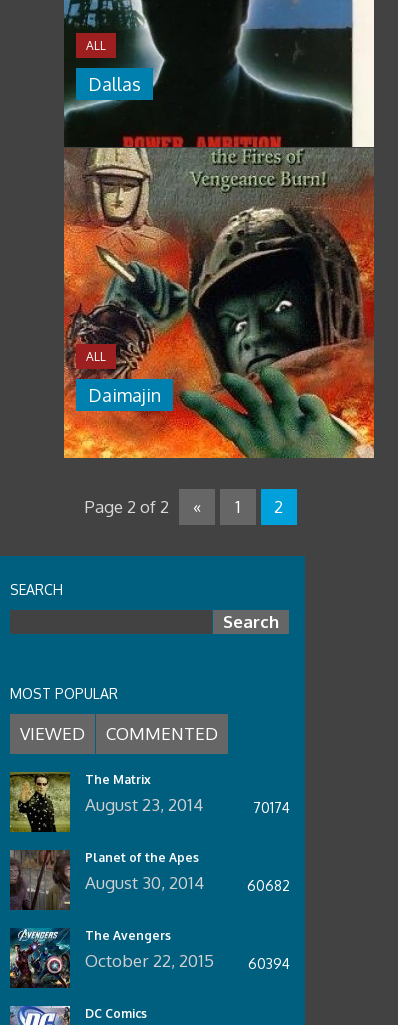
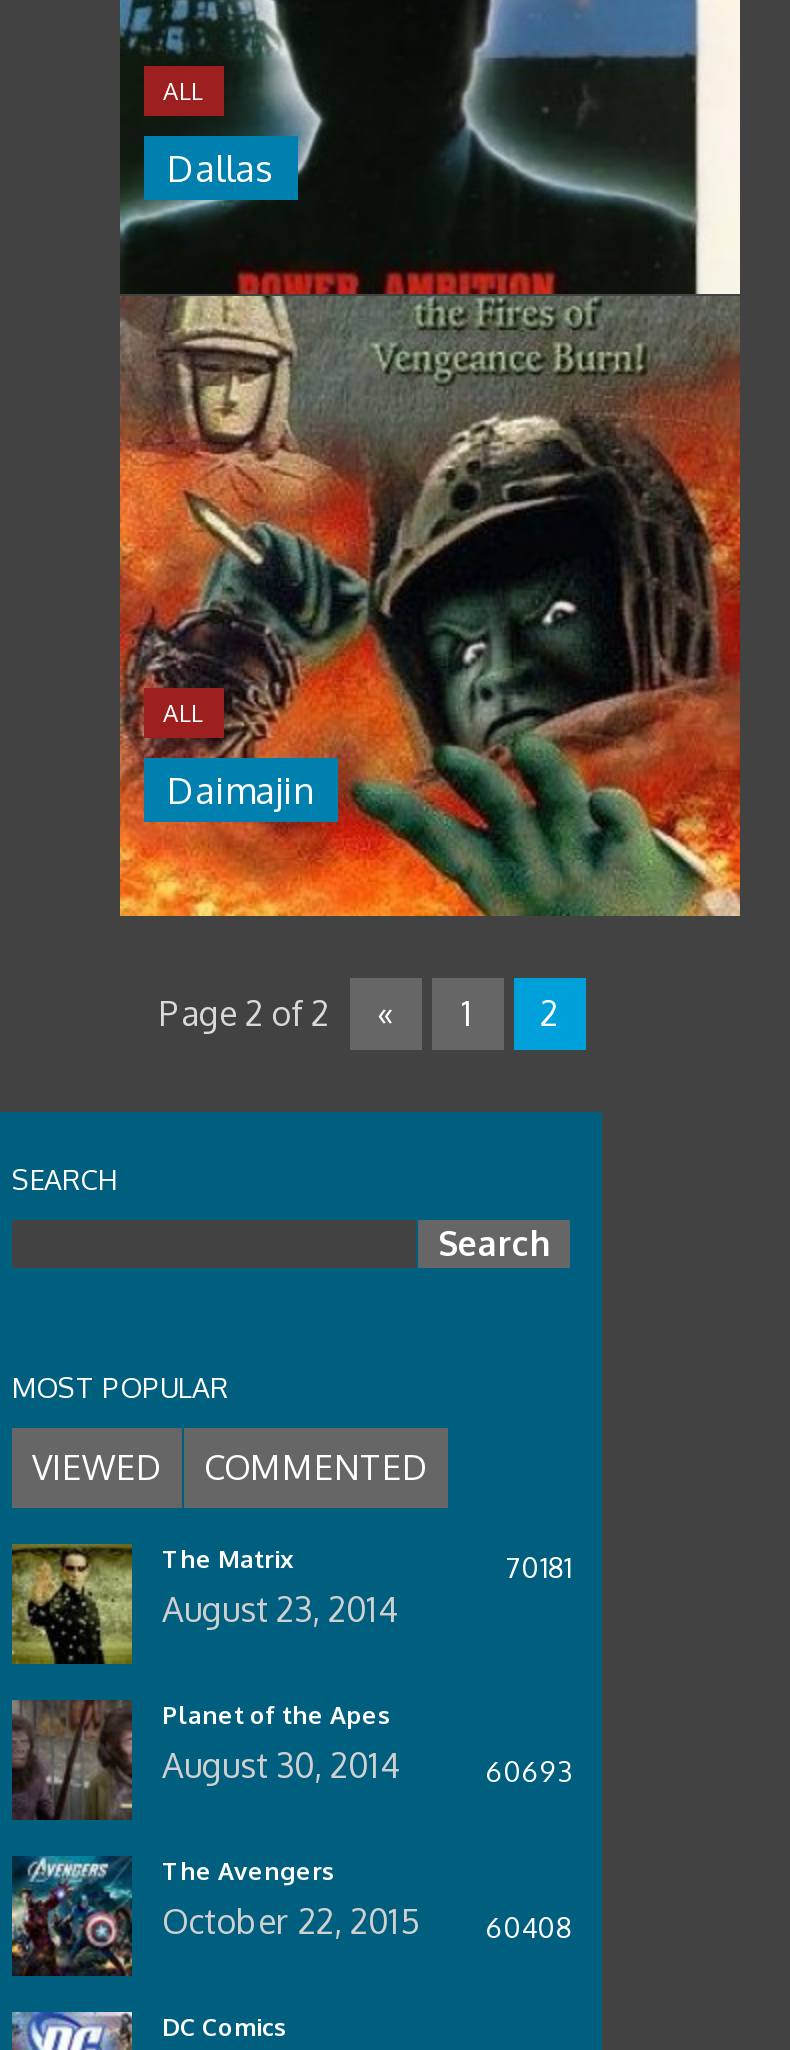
- 70174
+ 70181

- 60682
+ 60693

- October 22, 2015 60394
+ October 22, 2015 60408
